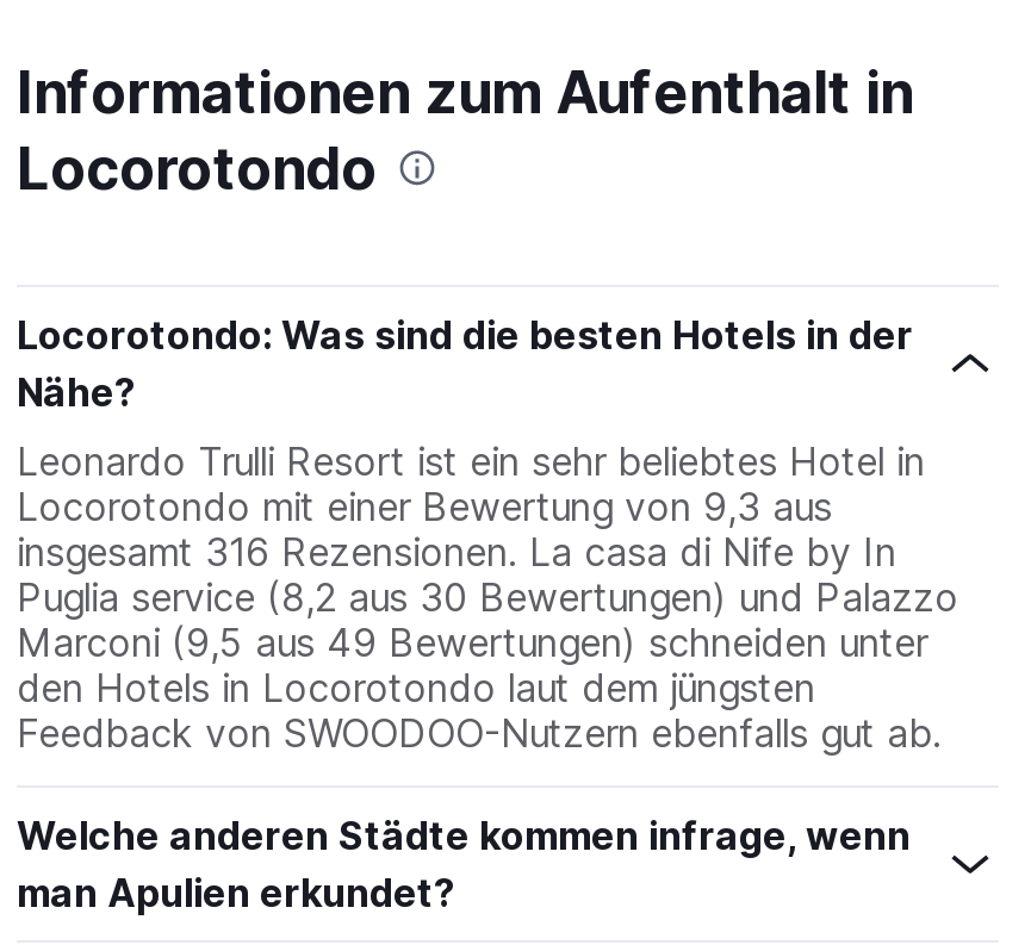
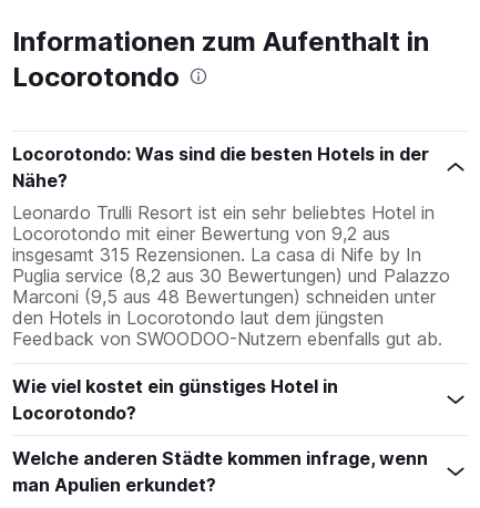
- Locorotondo mit einer Bewertung von 9,3 aus
+ Locorotondo mit einer Bewertung von 9,2 aus

- insgesamt 316 Rezensionen. La casa di Nife by In
+ insgesamt 315 Rezensionen. La casa di Nife by In

- Marconi (9,5 aus 49 Bewertungen) schneiden unter
+ Marconi (9,5 aus 48 Bewertungen) schneiden unter

+ Wie viel kostet ein günstiges Hotel in
+ Locorotondo?
